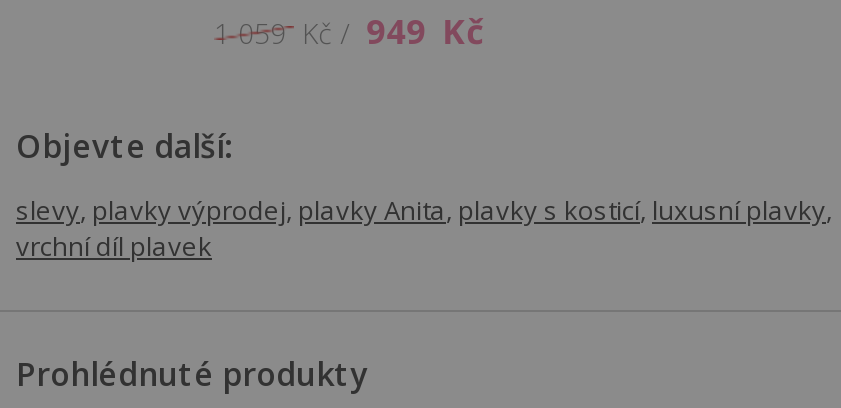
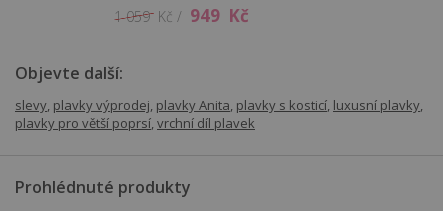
- vrchní díl plavek
+ plavky pro větší poprsí, vrchní díl plavek
